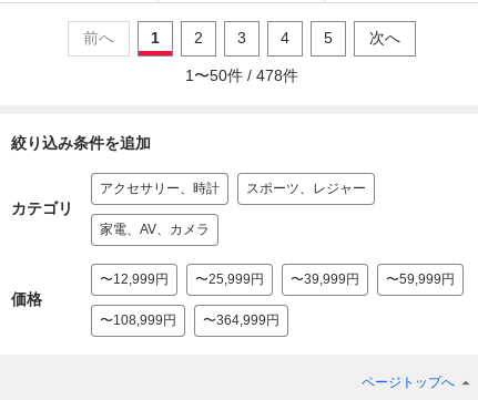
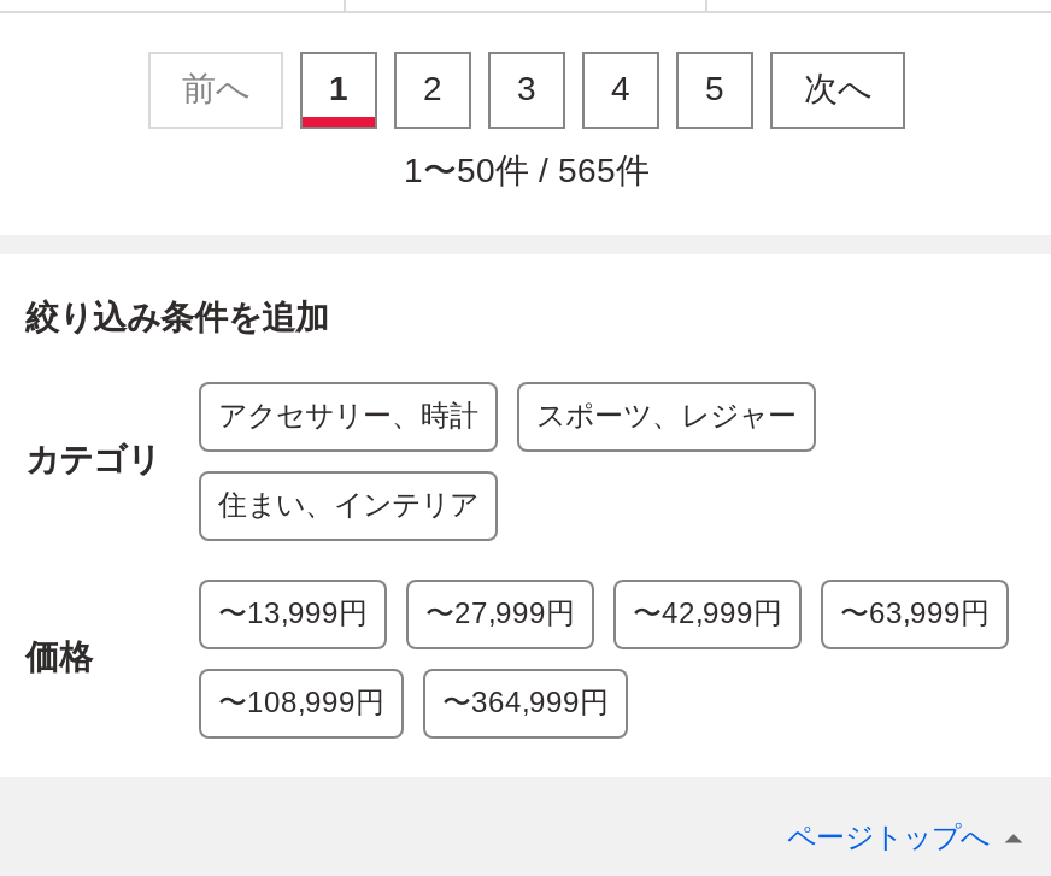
- 1〜50件 / 478件
+ 1〜50件 / 565件

- 家電、AV、カメラ
+ 住まい、インテリア

- 〜12,999円
+ 〜13,999円

- 〜25,999円
+ 〜27,999円

- 〜39,999円
+ 〜42,999円

- 〜59,999円
+ 〜63,999円
